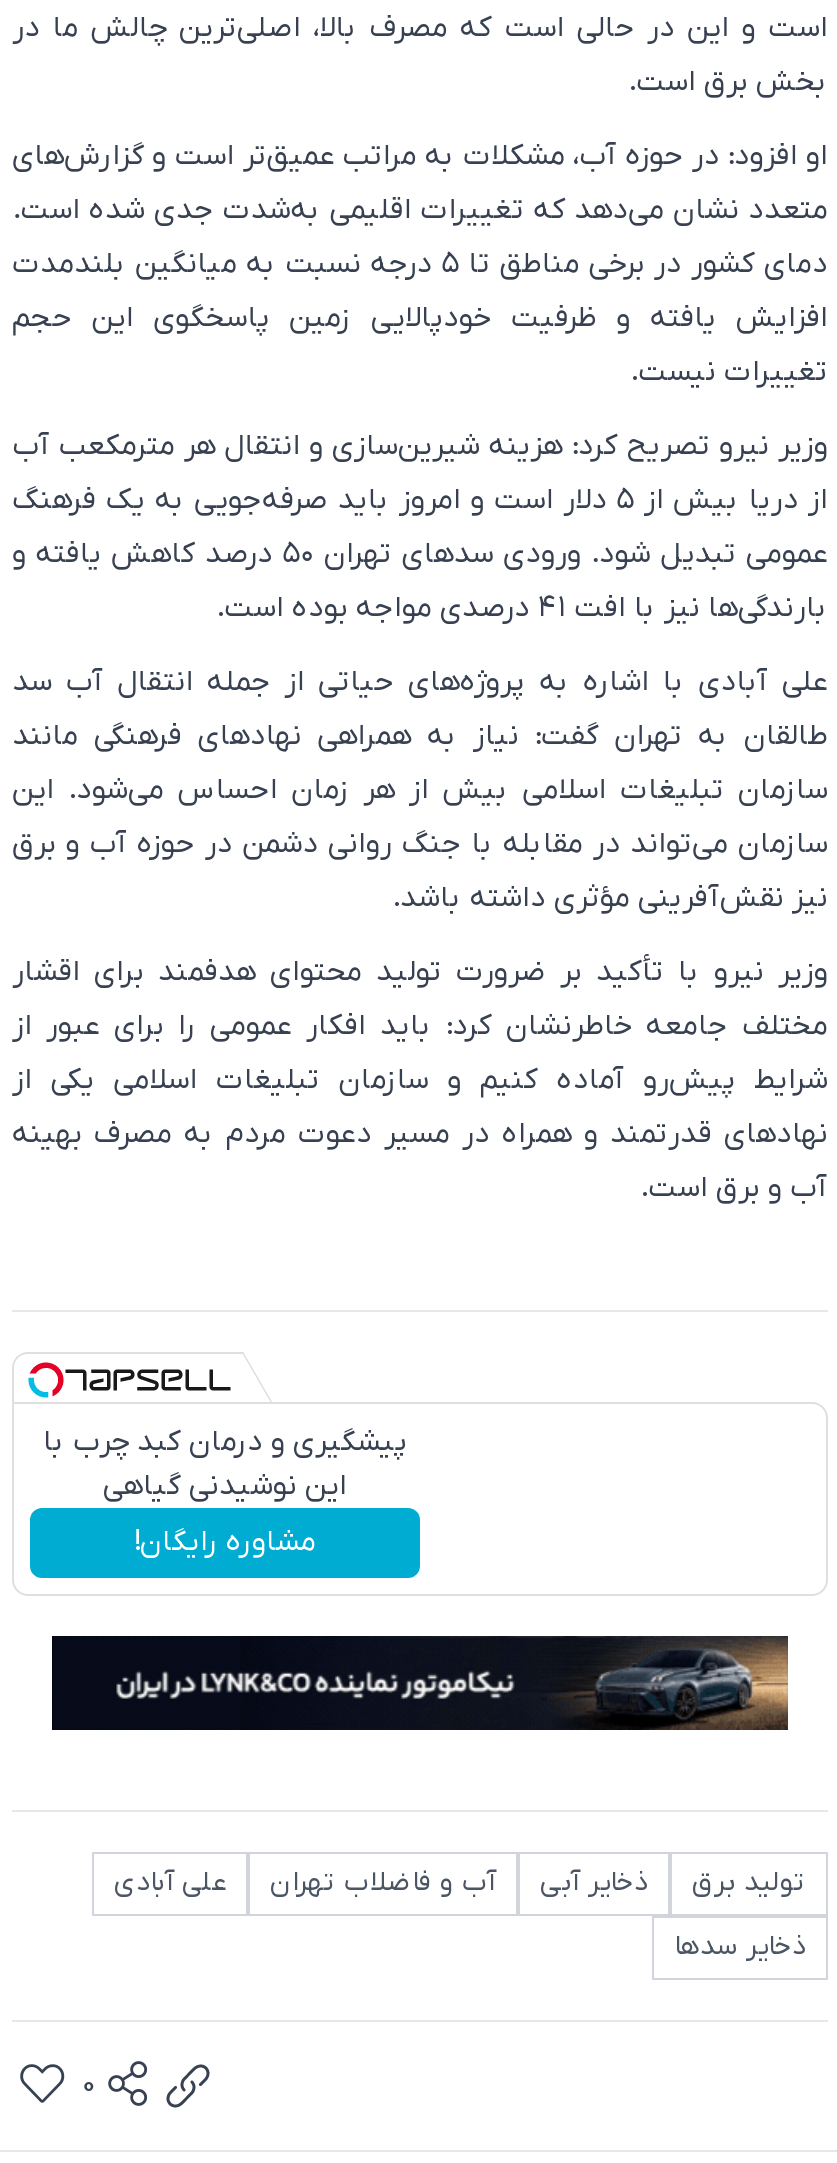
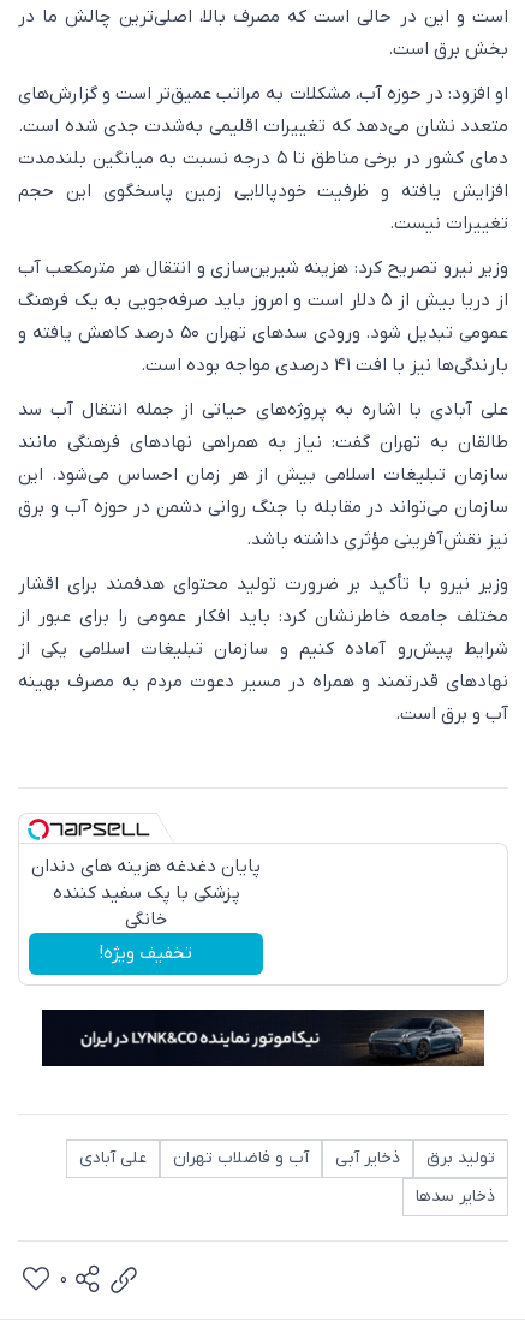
- پیشگیری و درمان کبد چرب با
- این نوشیدنی گیاهی
- مشاوره رایگان!
+ پایان دغدغه هزینه های دندان
+ پزشکی با پک سفید کننده
+ خانگی
+ تخفیف ویژه!
